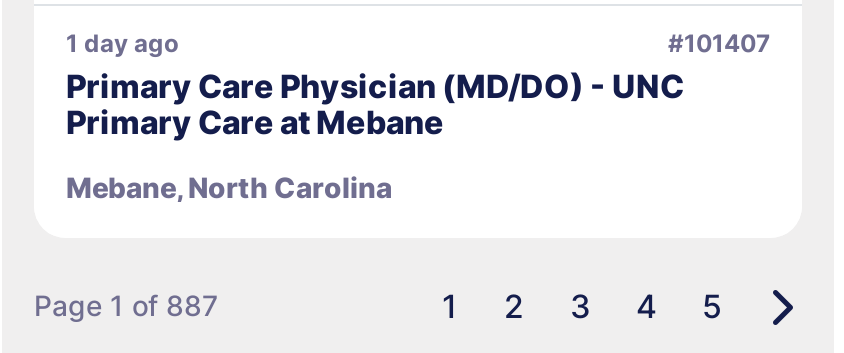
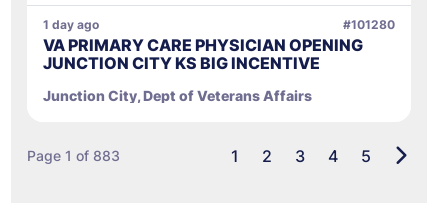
- #101407
+ #101280

- Primary Care Physician (MD/DO) - UNC
- Primary Care at Mebane
+ VA PRIMARY CARE PHYSICIAN OPENING
+ JUNCTION CITY KS BIG INCENTIVE

- Mebane, North Carolina
+ Junction City, Dept of Veterans Affairs

- Page 1 of 887
+ Page 1 of 883
